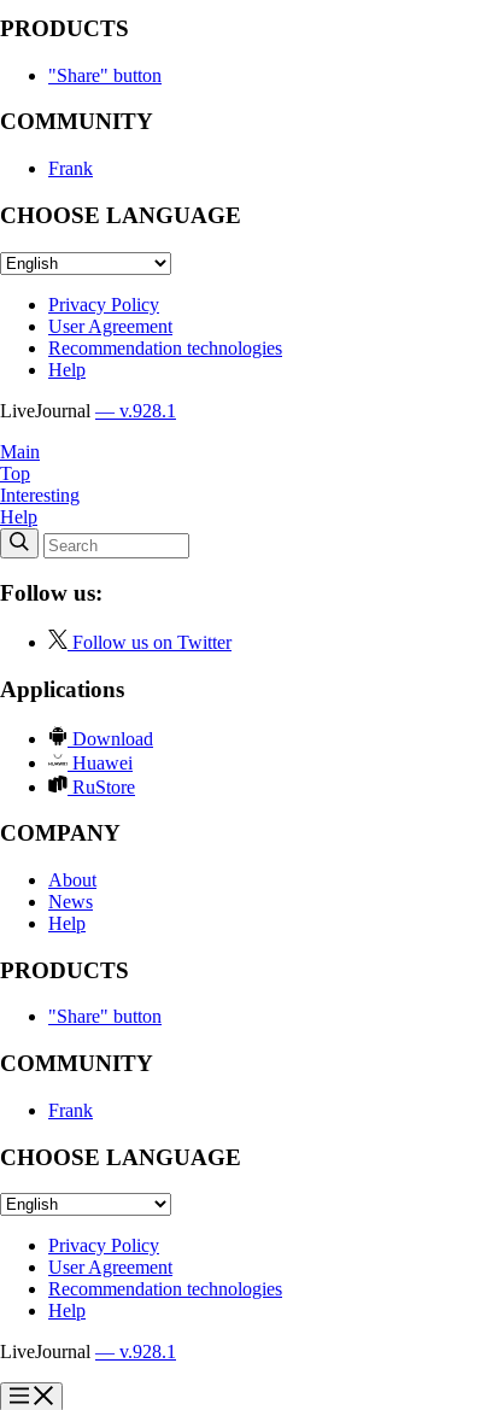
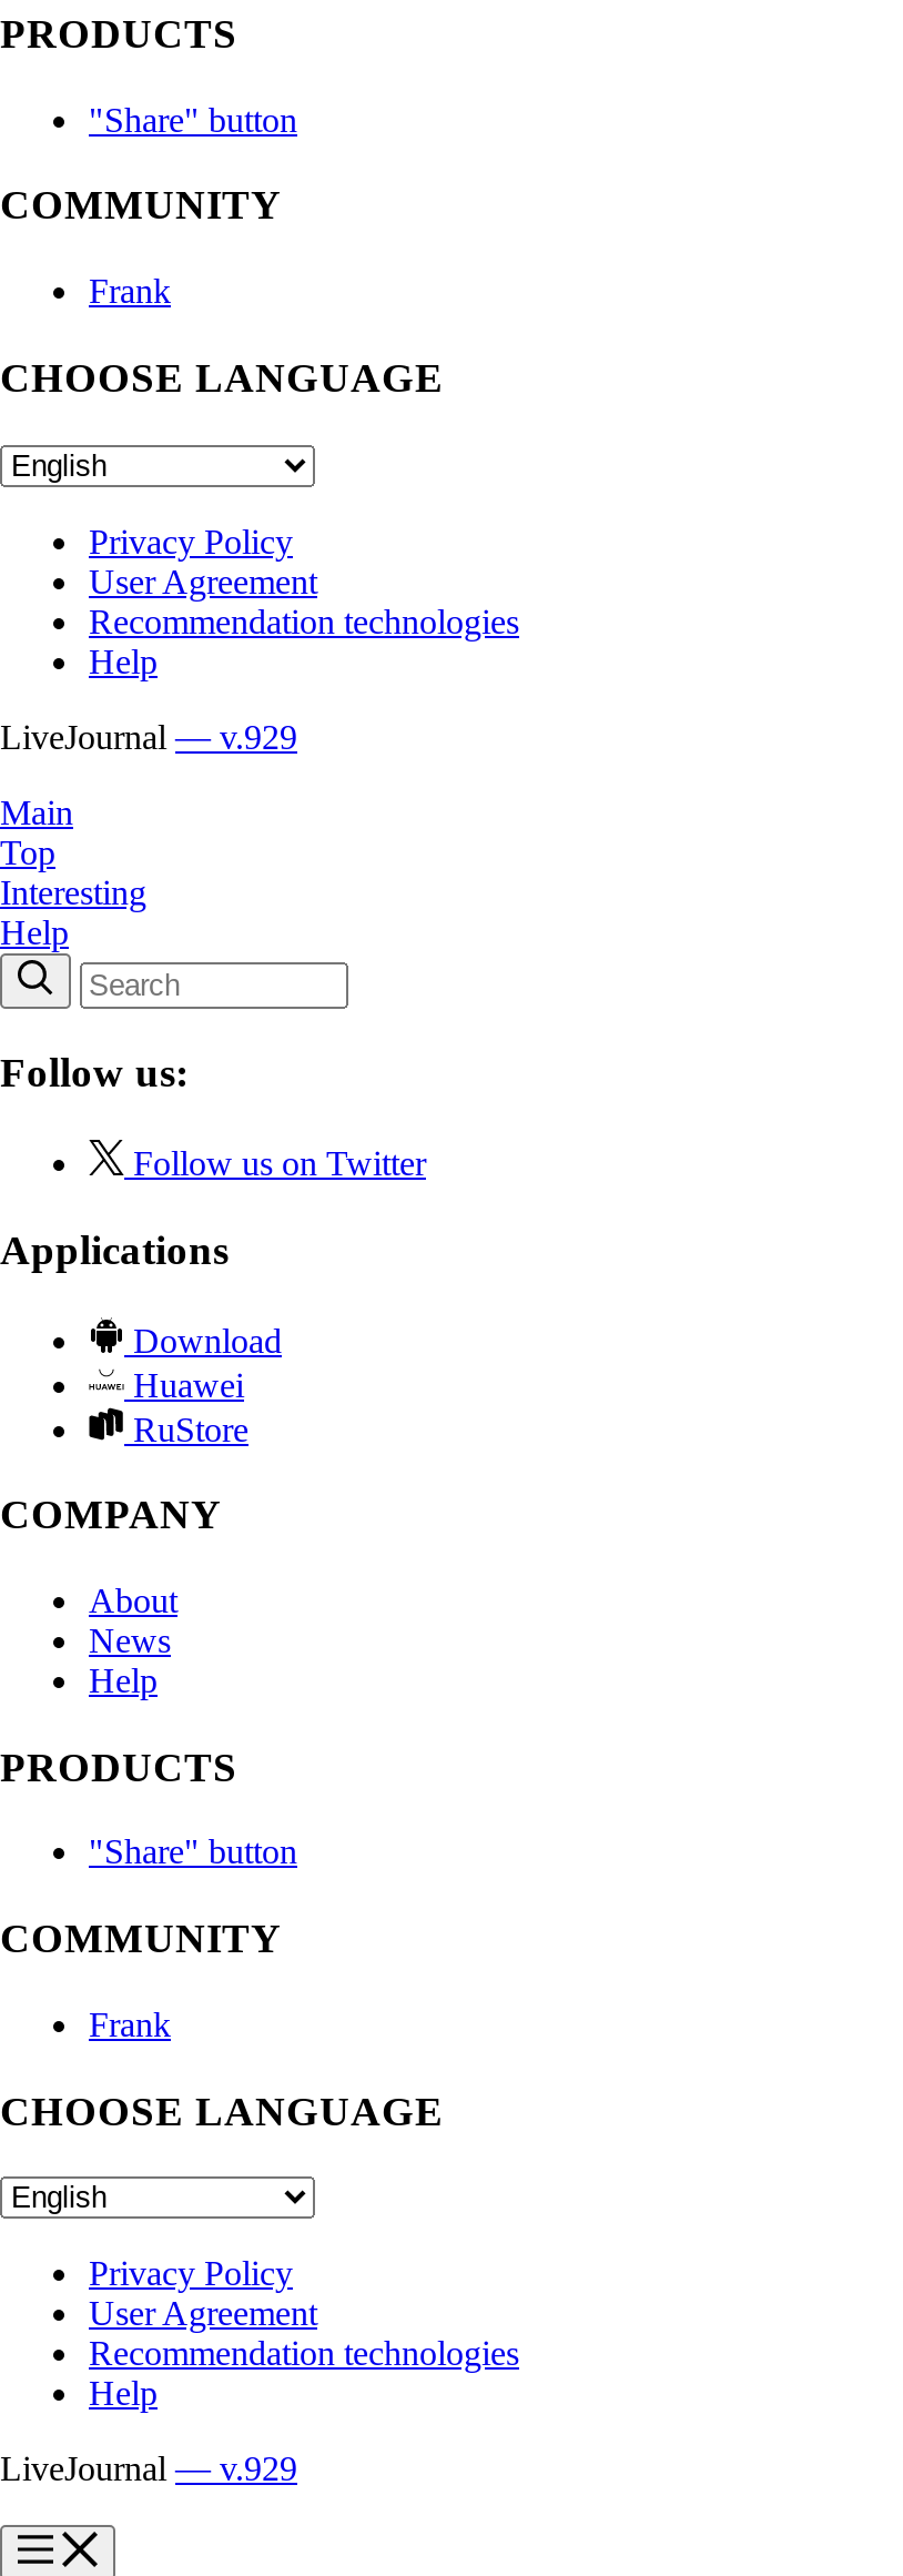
- LiveJournal — v.928.1
+ LiveJournal — v.929

- LiveJournal — v.928.1
+ LiveJournal — v.929
